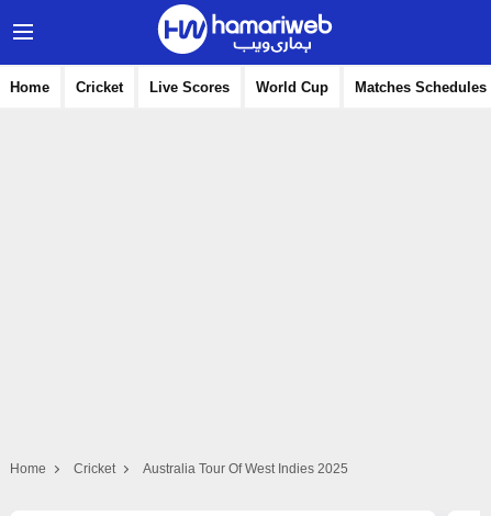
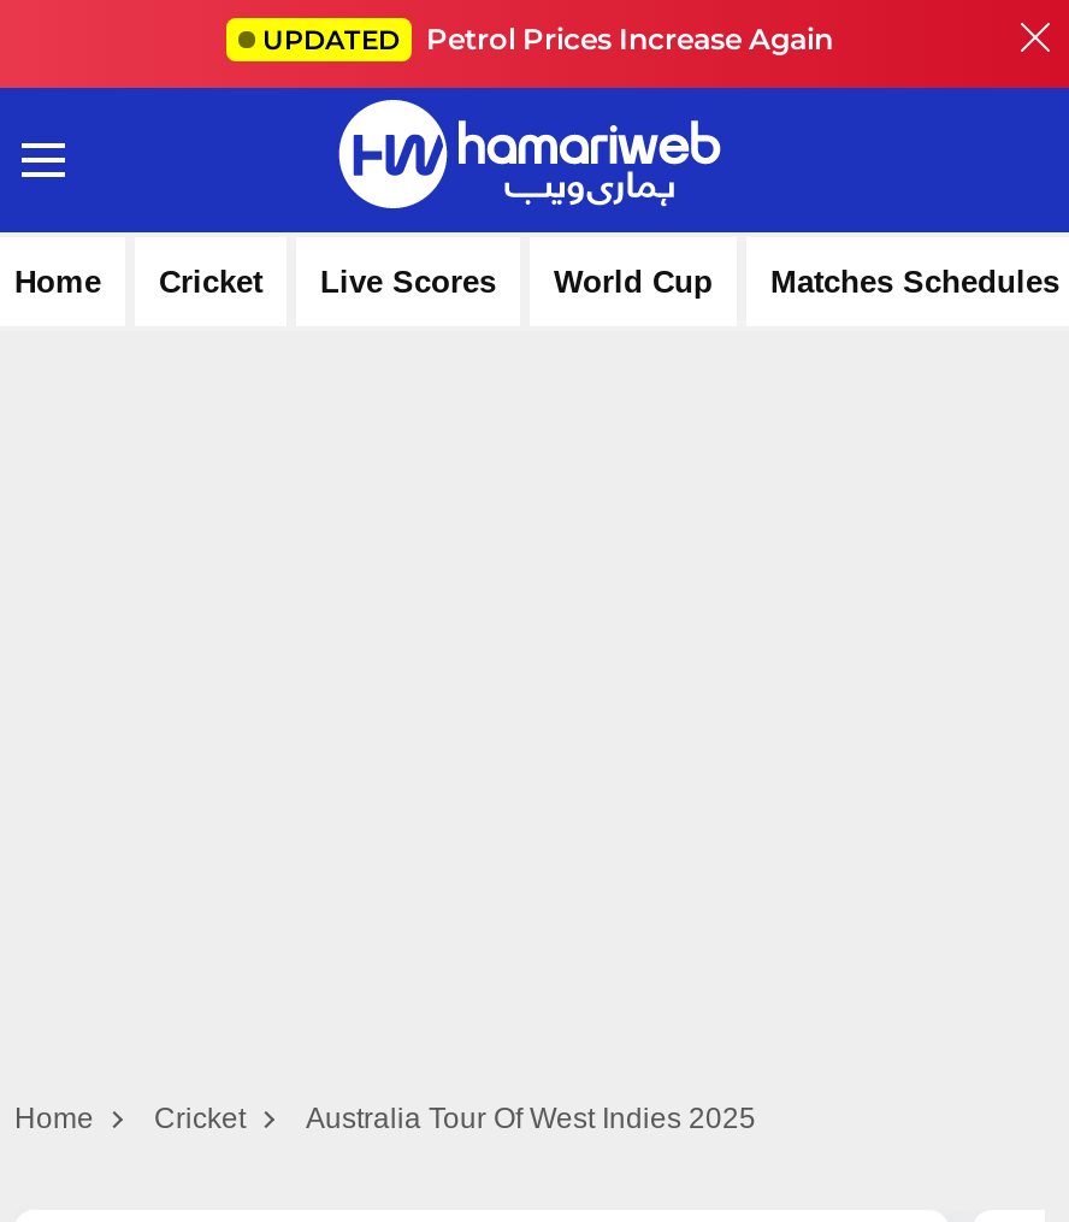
+ UPDATED Petrol Prices Increase Again
